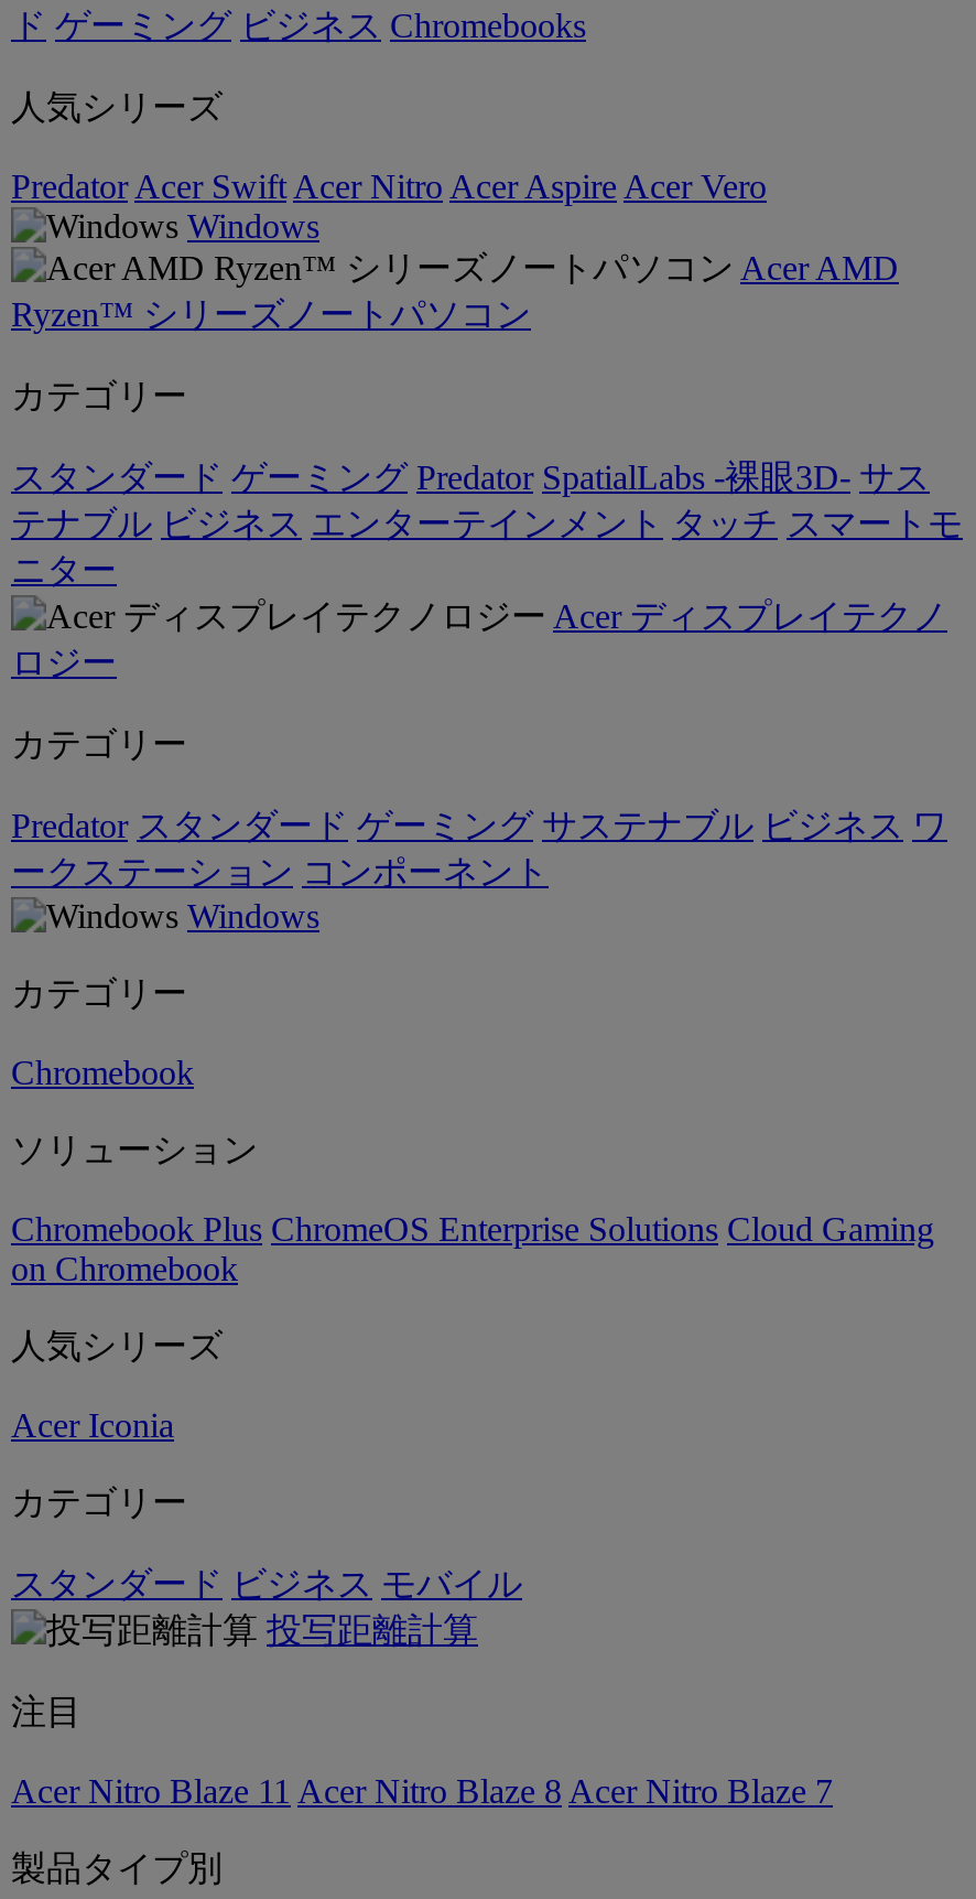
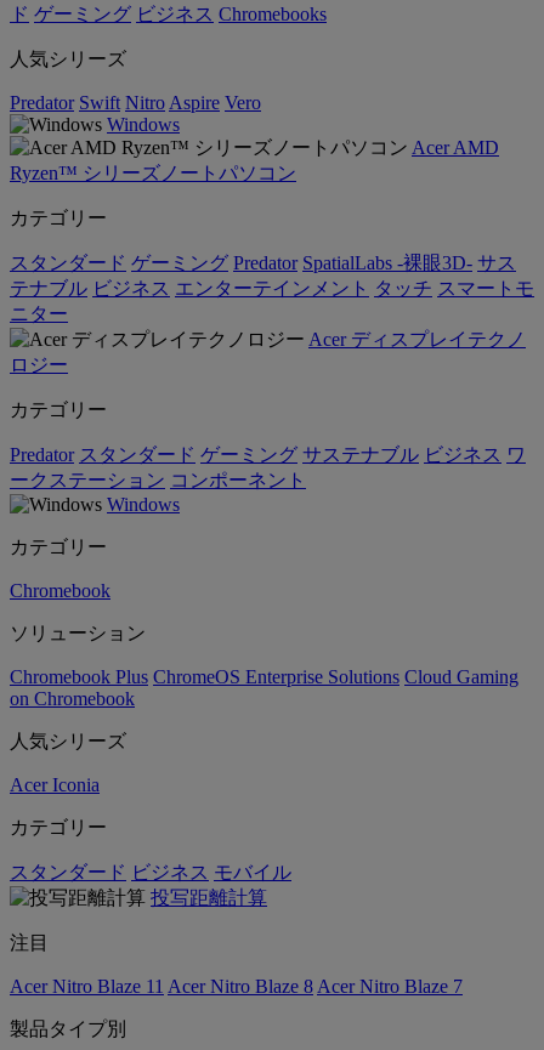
- Predator Acer Swift Acer Nitro Acer Aspire Acer Vero
+ Predator Swift Nitro Aspire Vero
